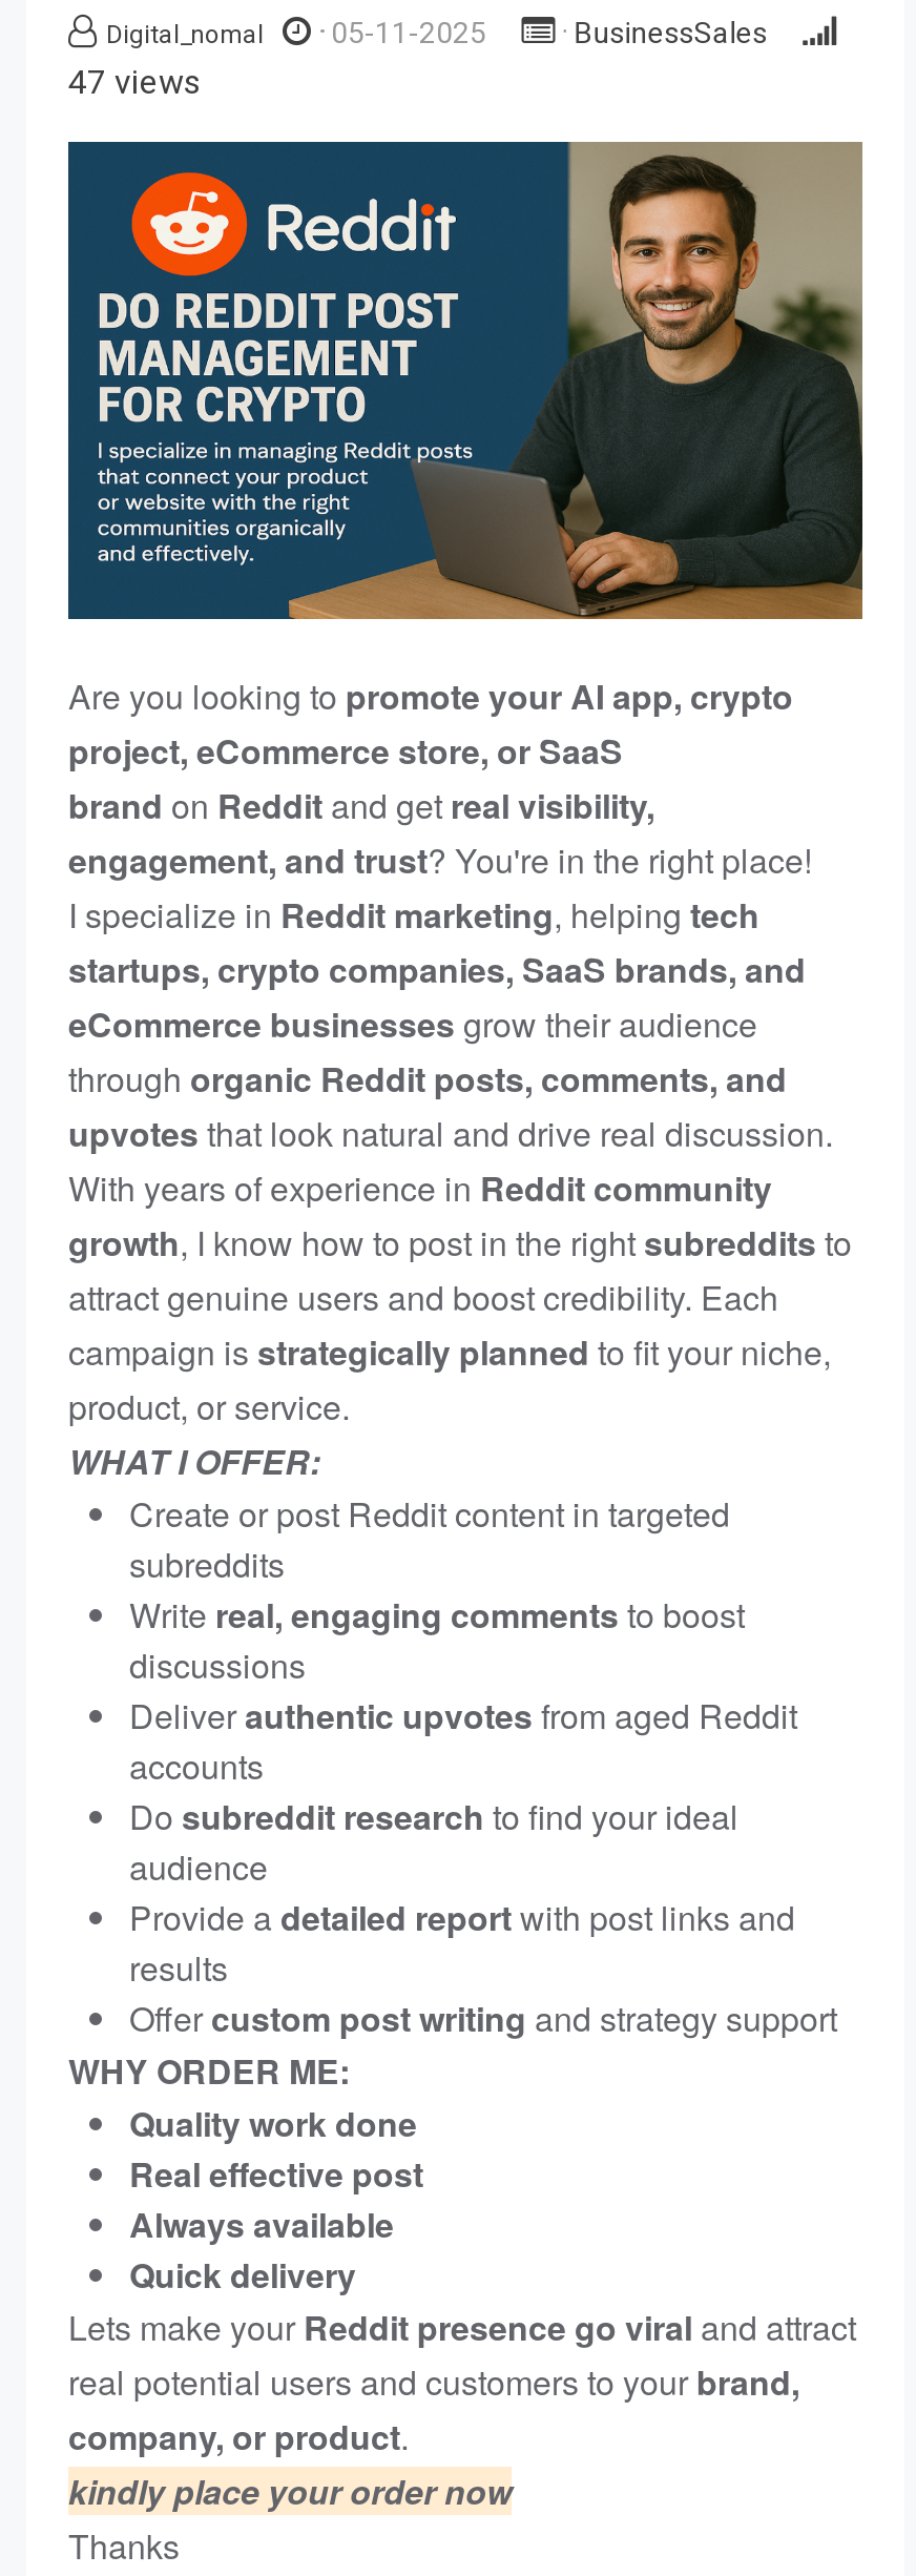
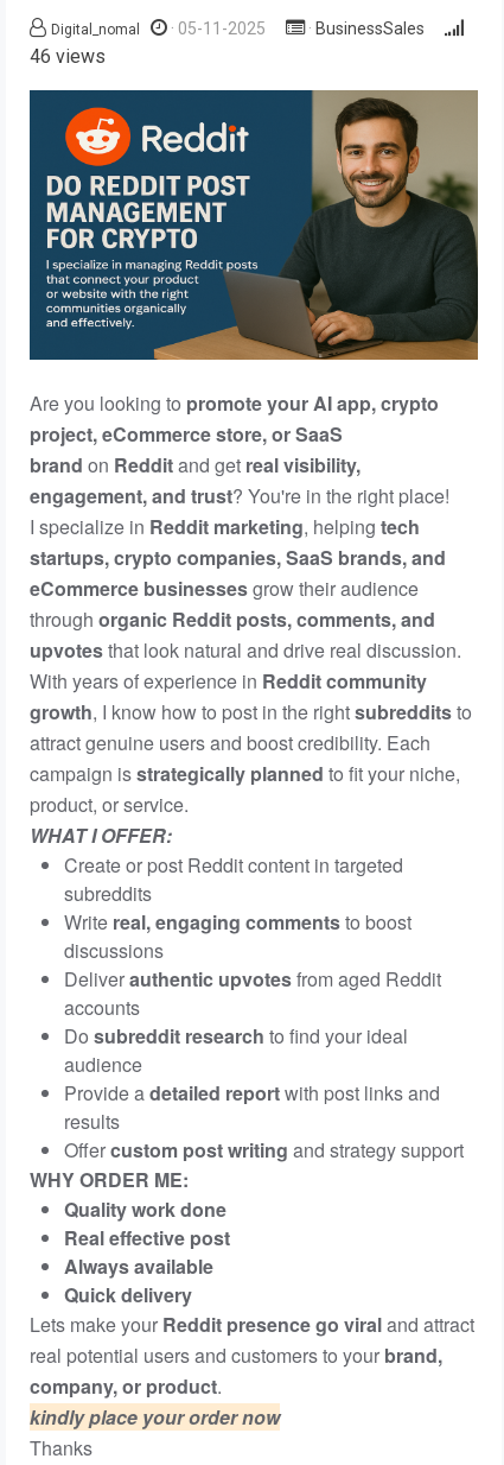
- 47 views
+ 46 views
